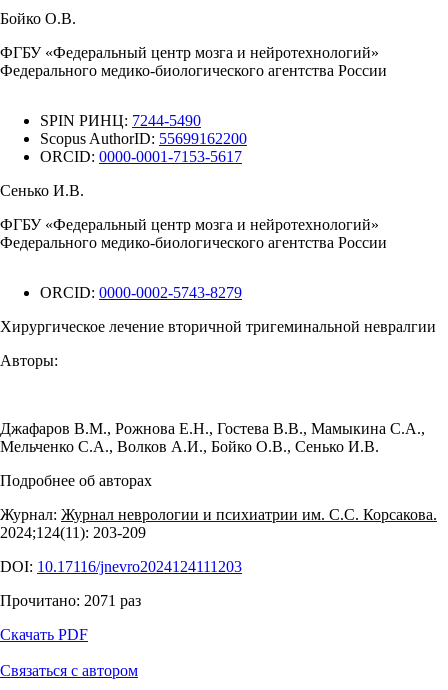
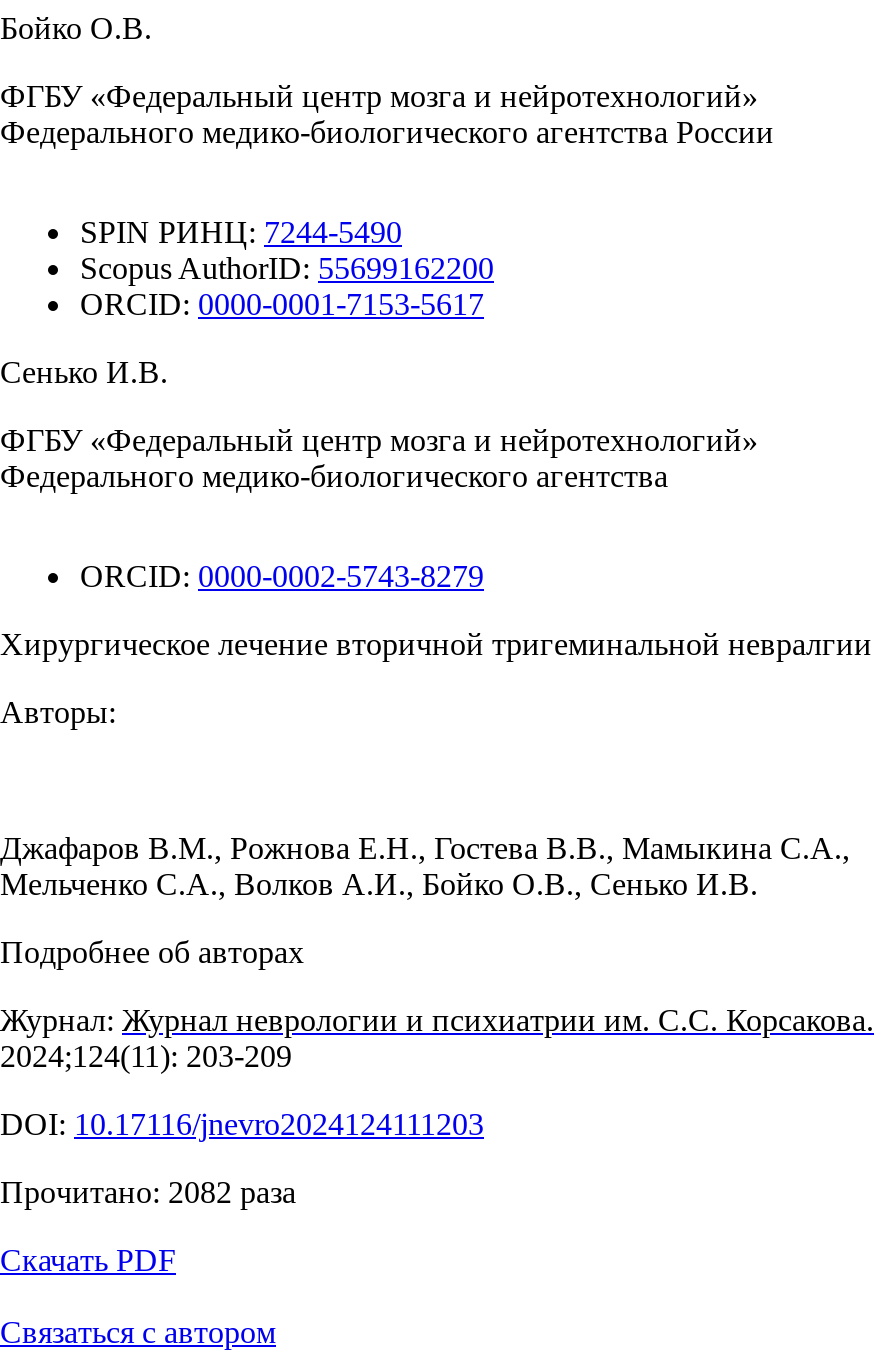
- Федерального медико-биологического агентства России
+ Федерального медико-биологического агентства

- Прочитано: 2071 раз
+ Прочитано: 2082 раза
